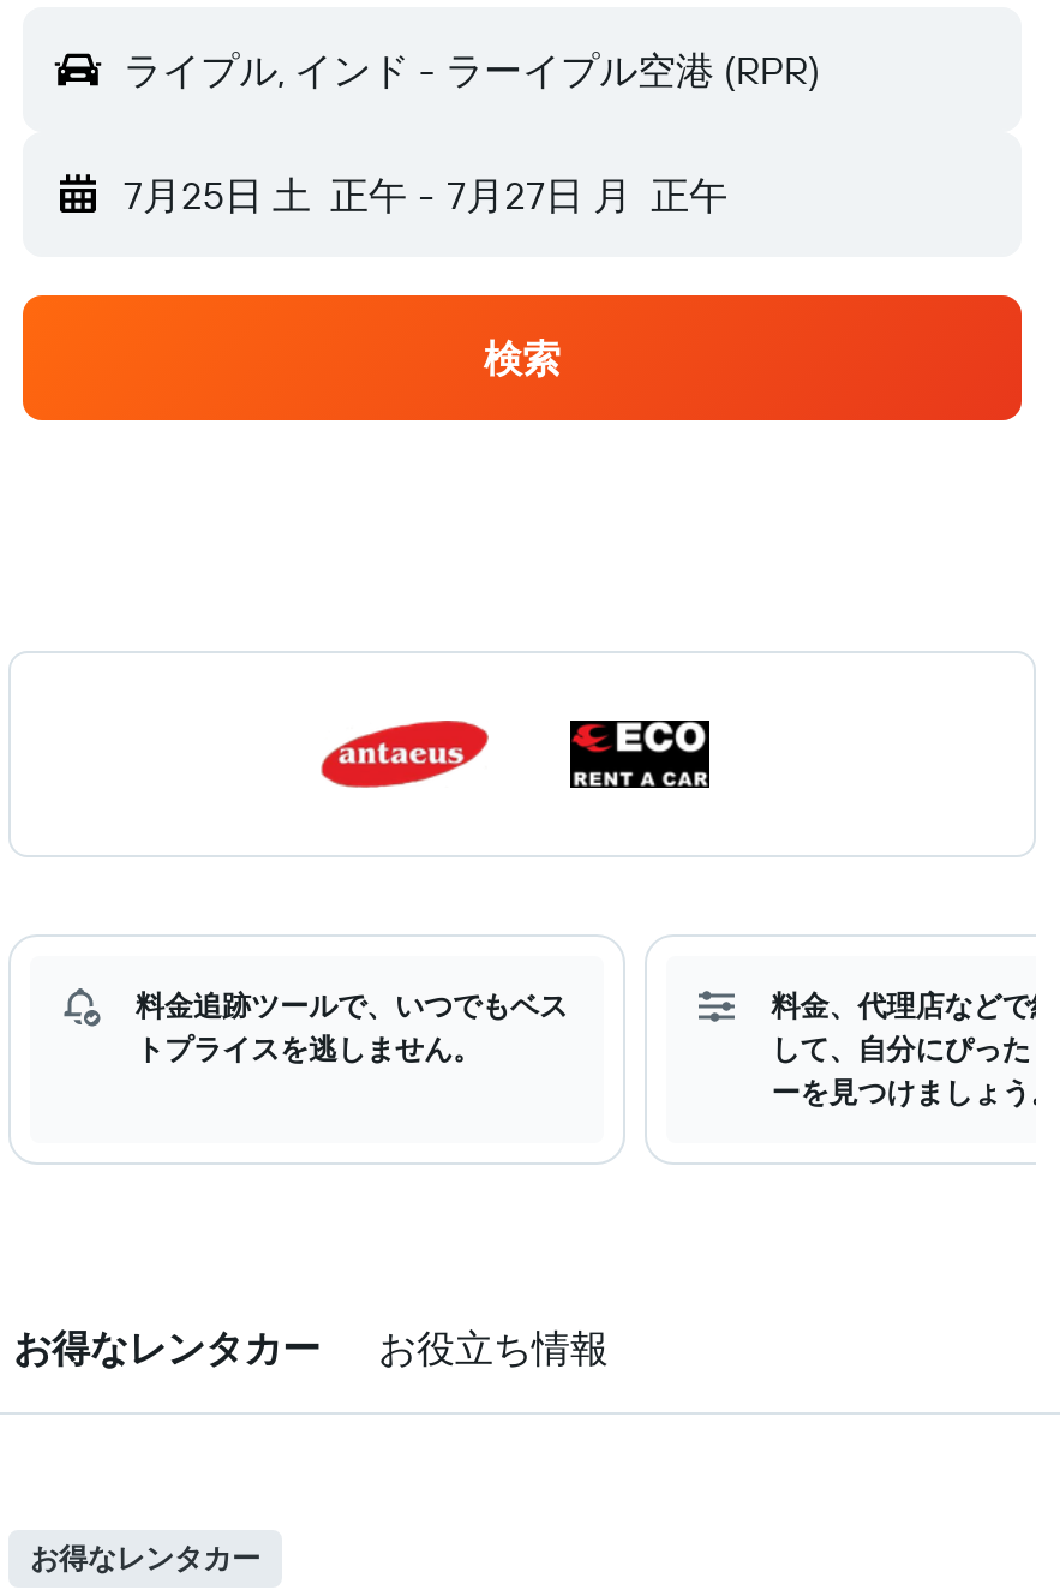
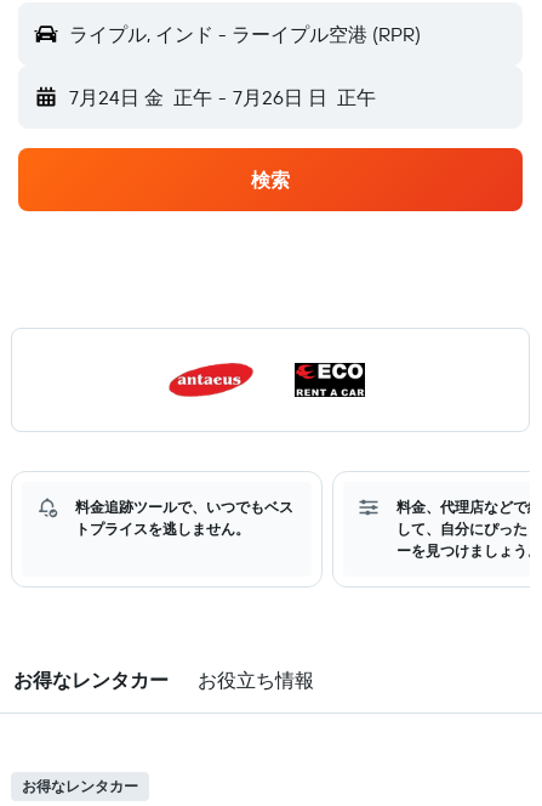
- 7月25日 土 正午 - 7月27日 月 正午
+ 7月24日 金 正午 - 7月26日 日 正午
